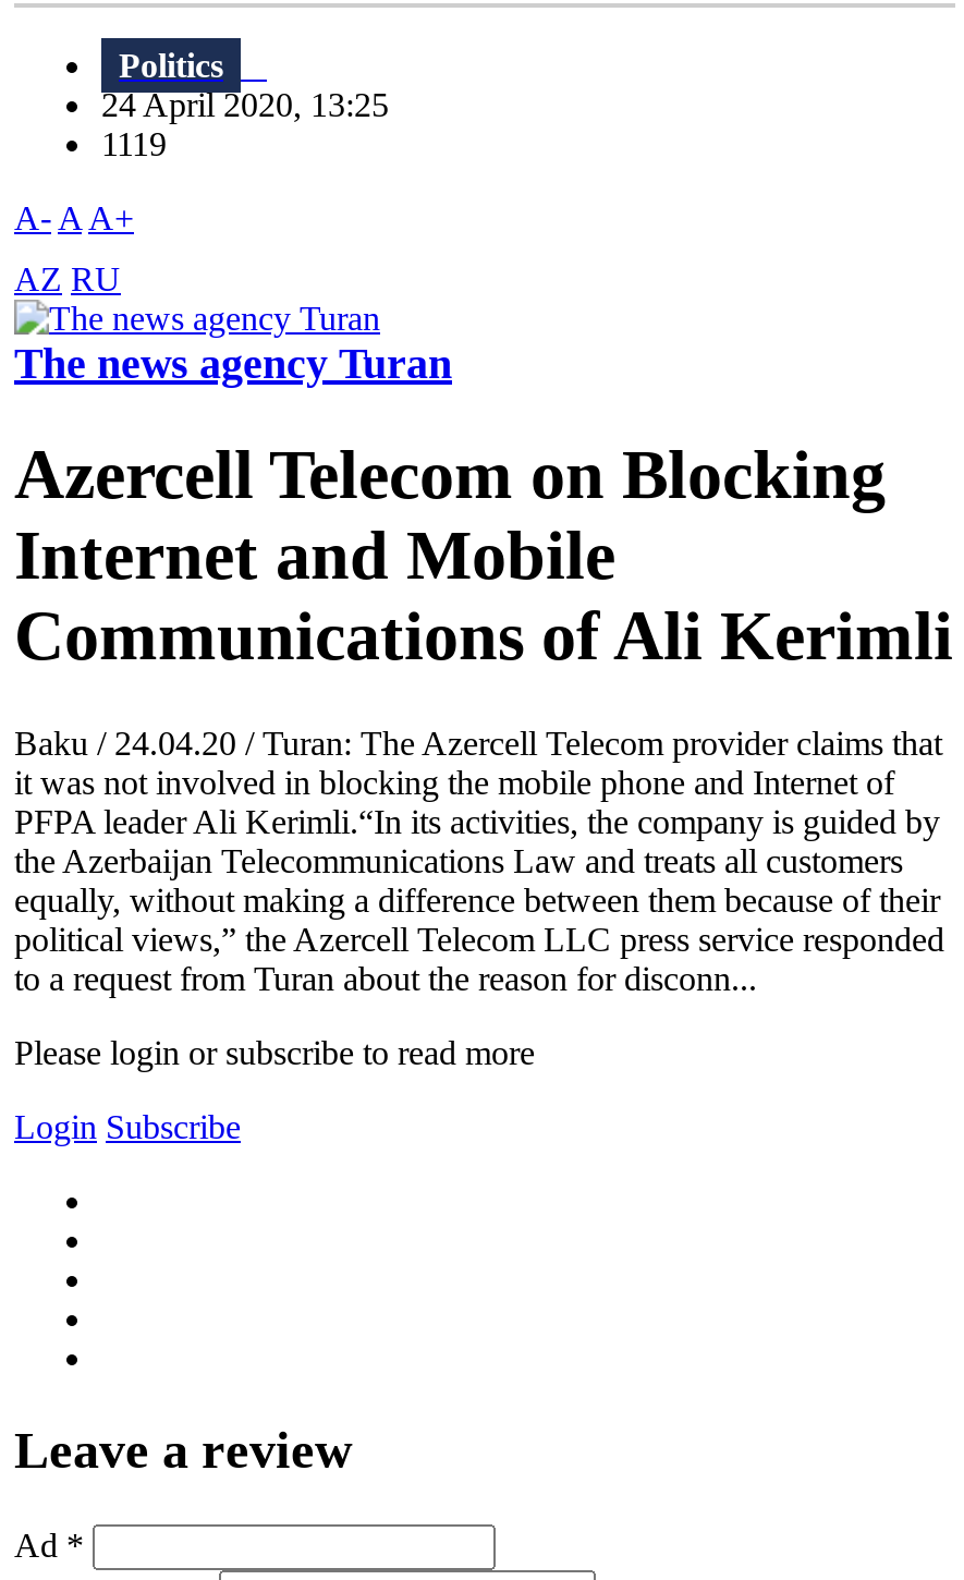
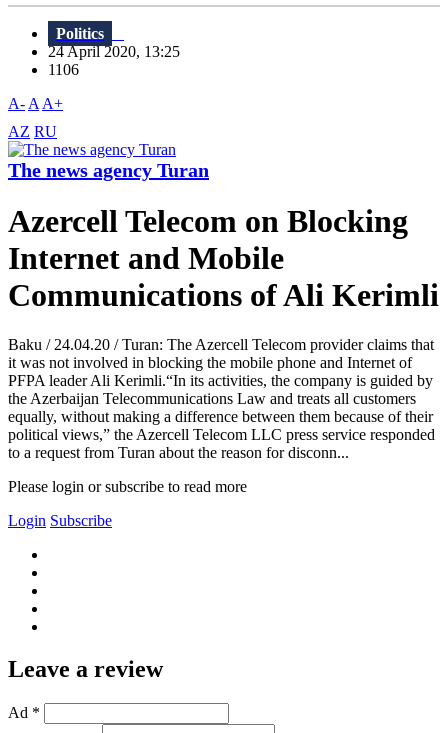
- 1119
+ 1106
